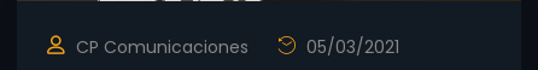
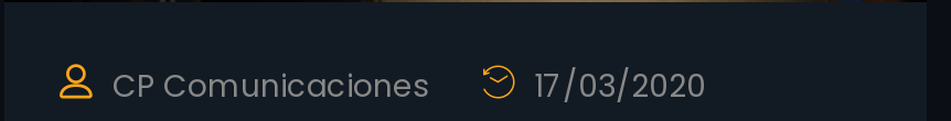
- 05/03/2021
+ 17/03/2020
